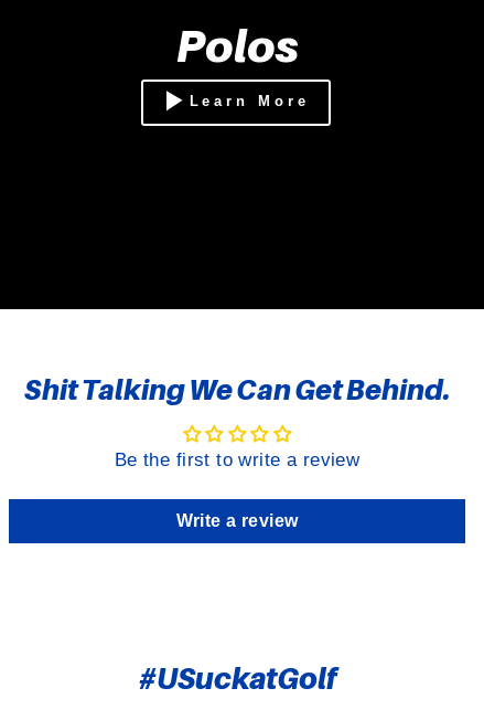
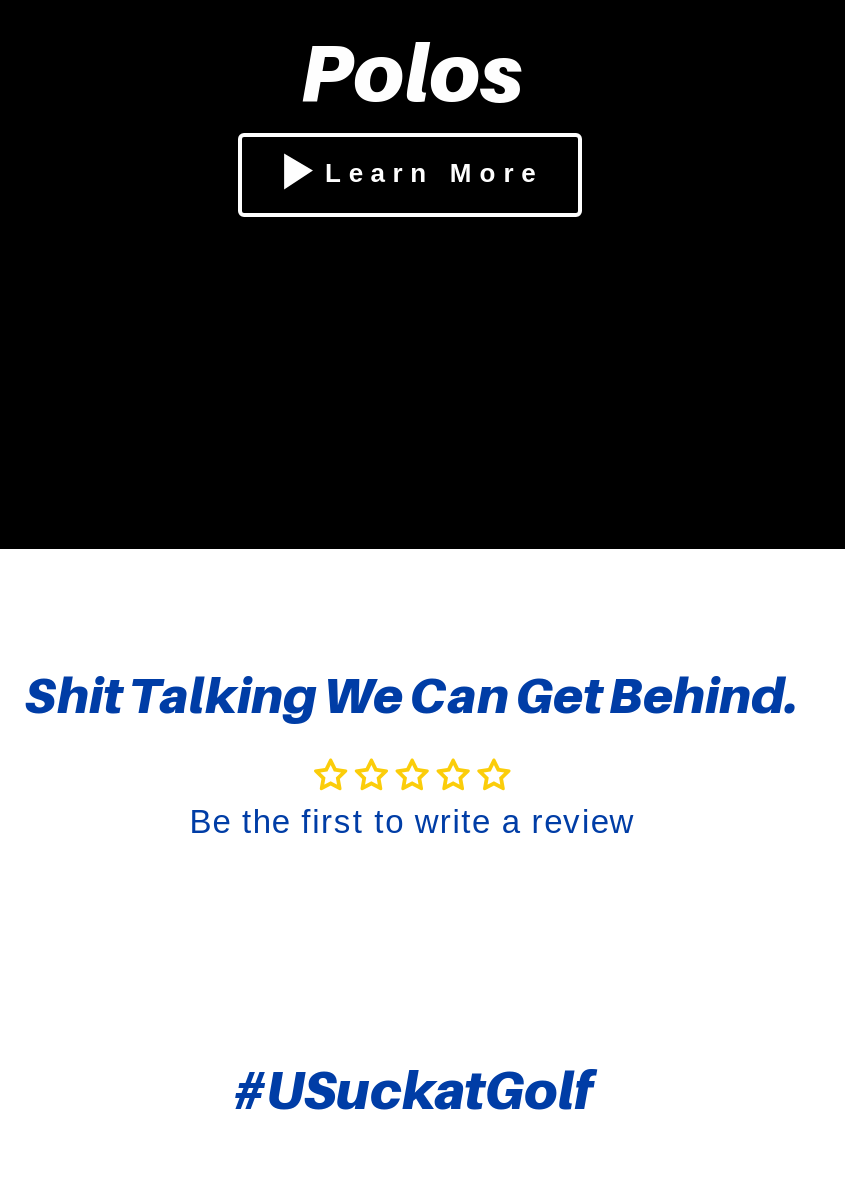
- Write a review
